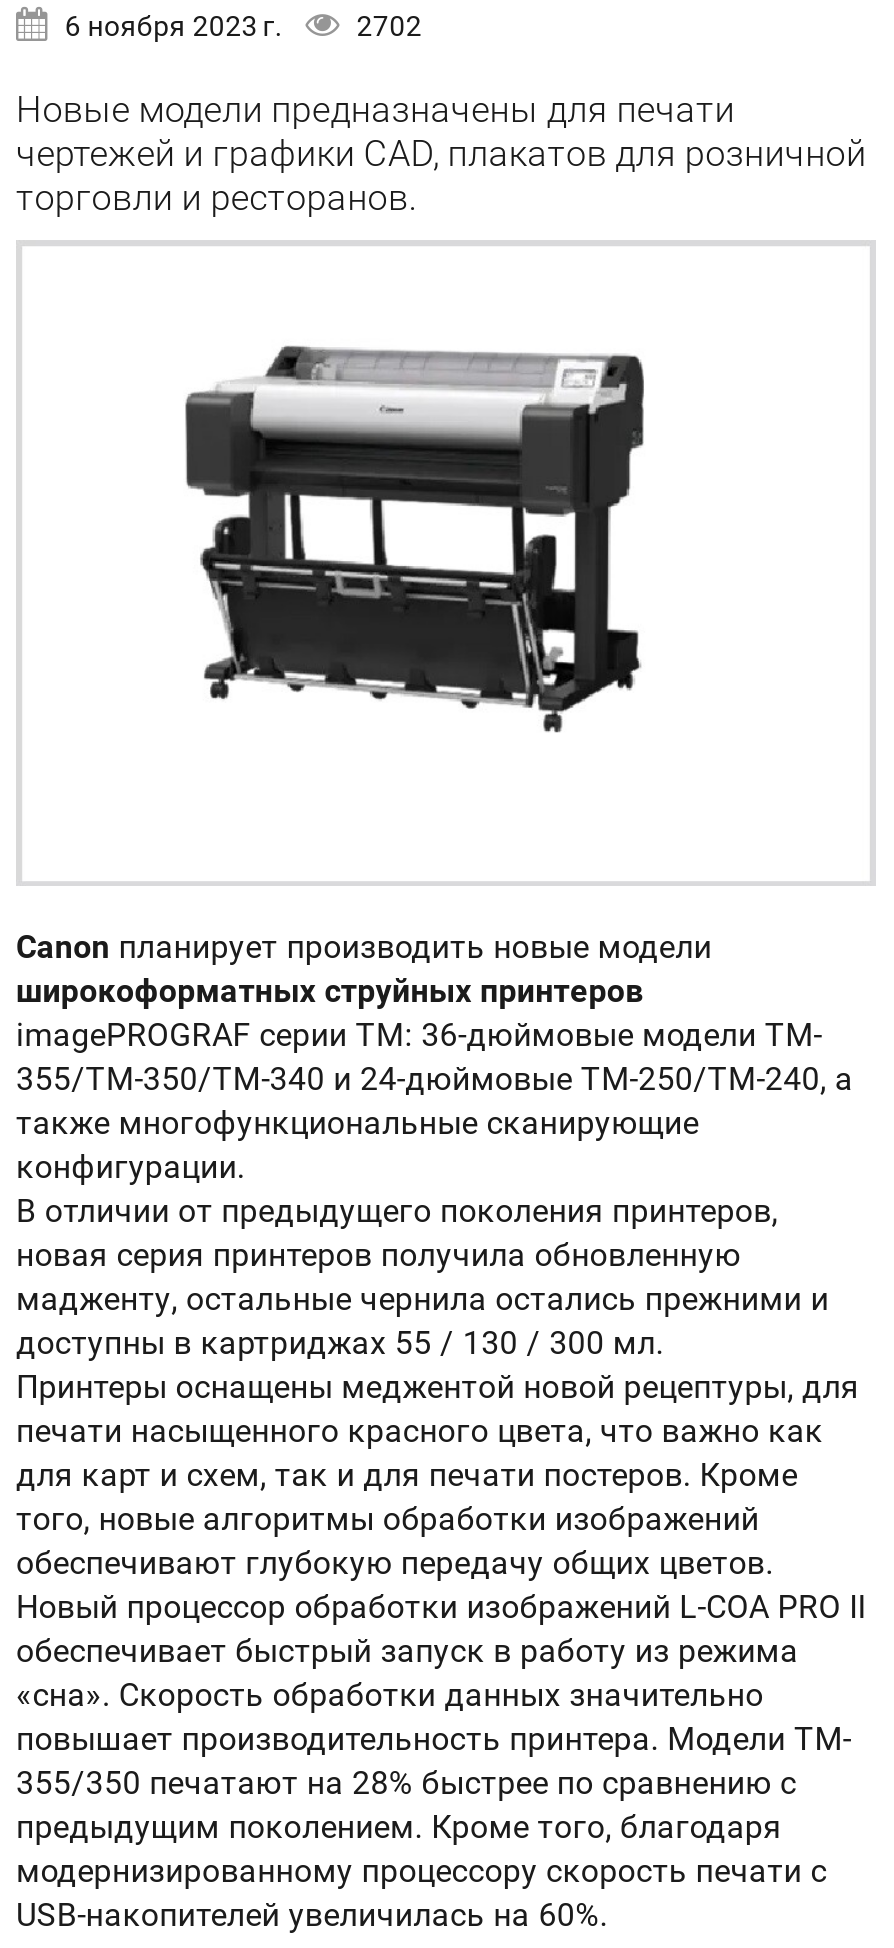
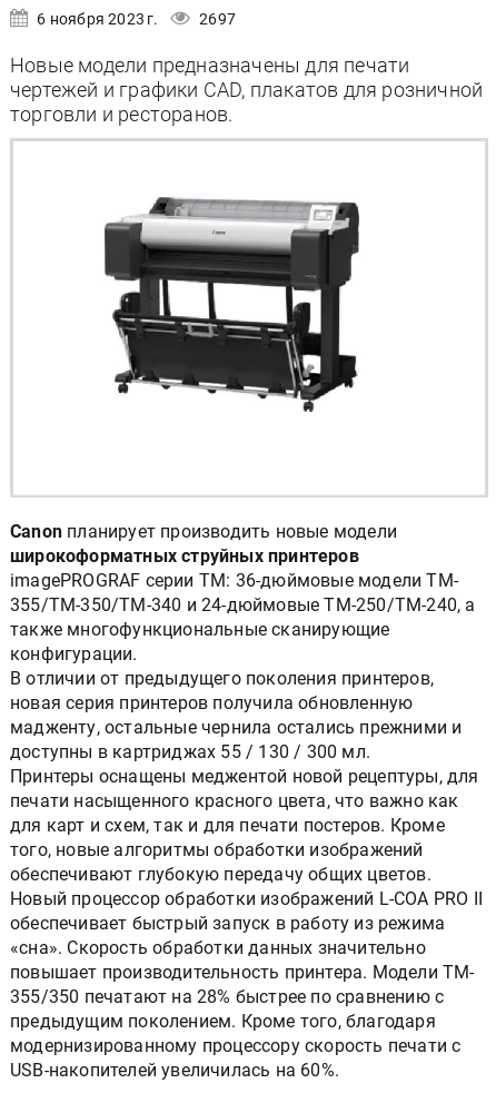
- 2702
+ 2697
